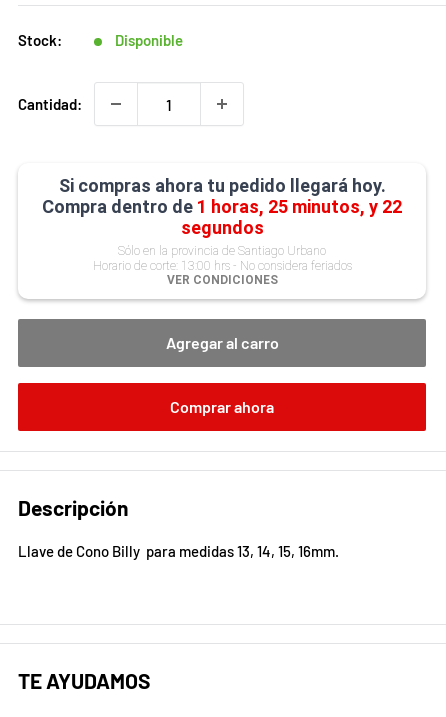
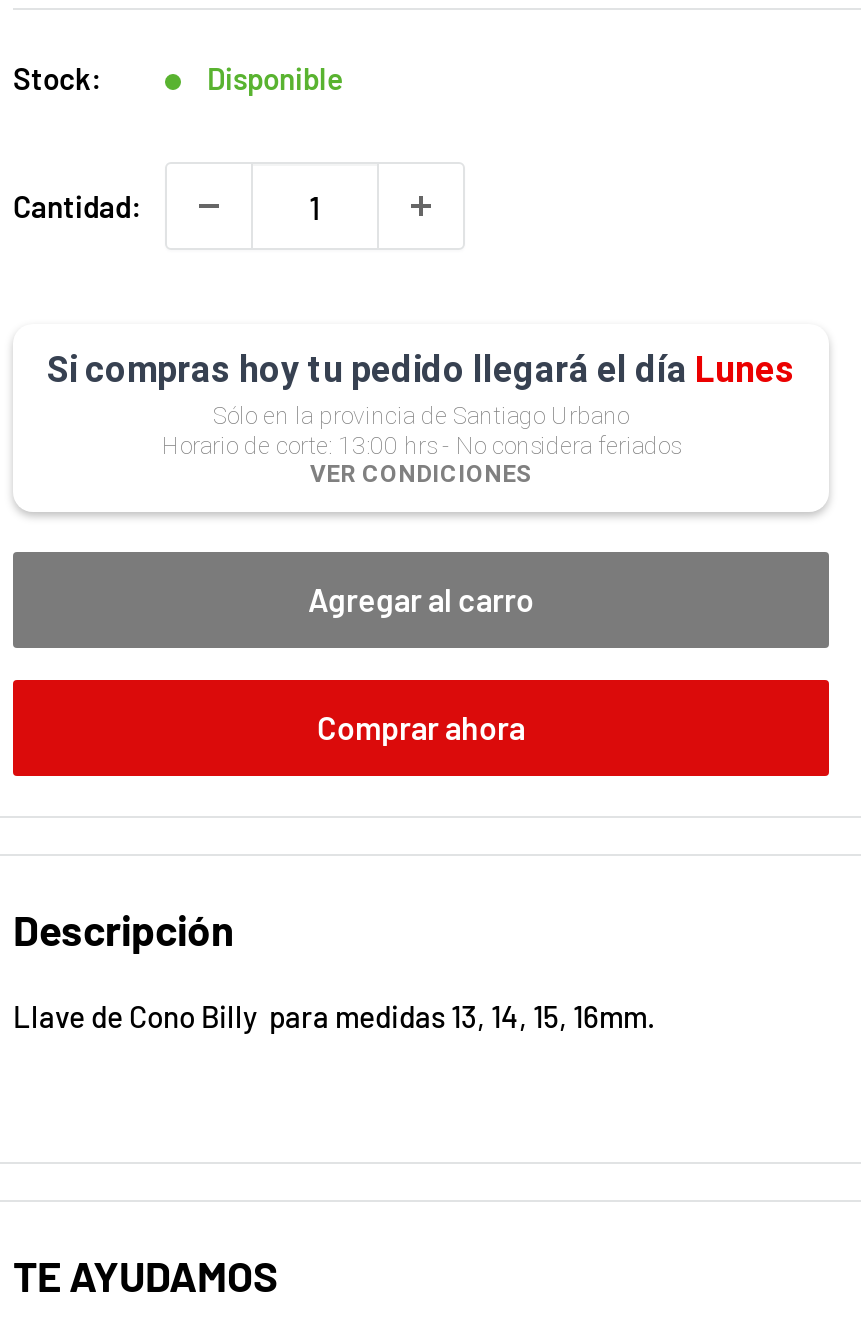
- Si compras ahora tu pedido llegará hoy.
- Compra dentro de 1 horas, 25 minutos, y 22
- segundos
+ Si compras hoy tu pedido llegará el día Lunes
